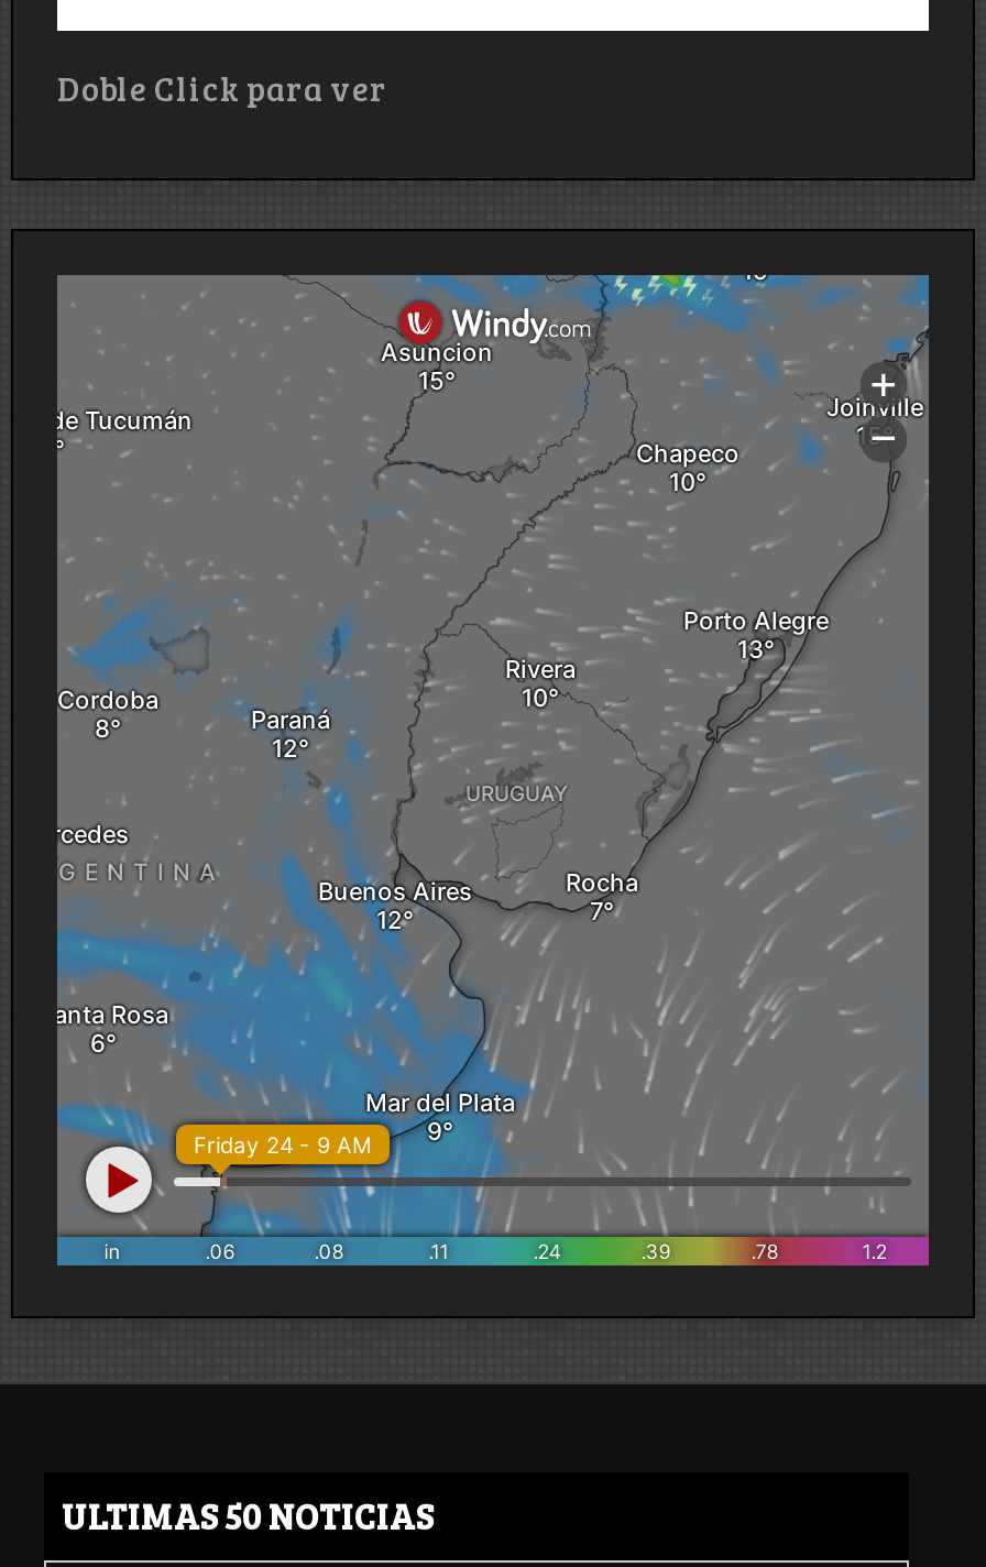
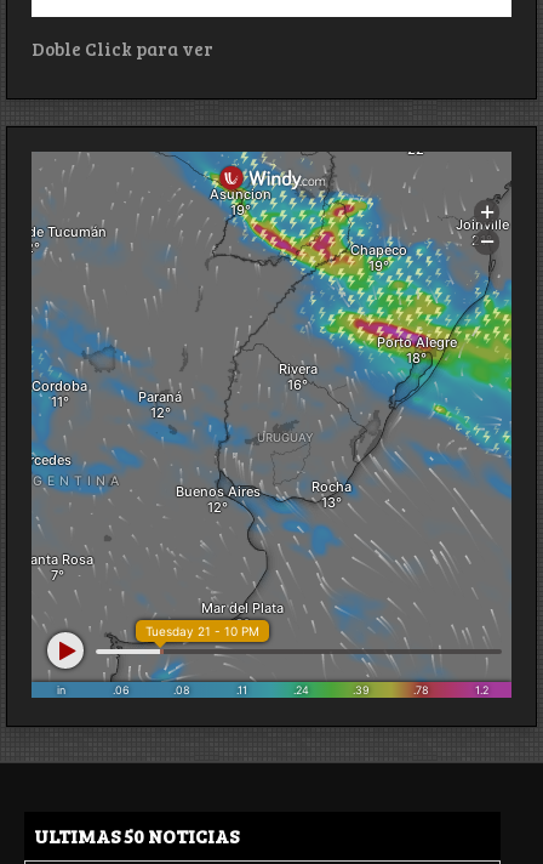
- [image]
+ [image]
